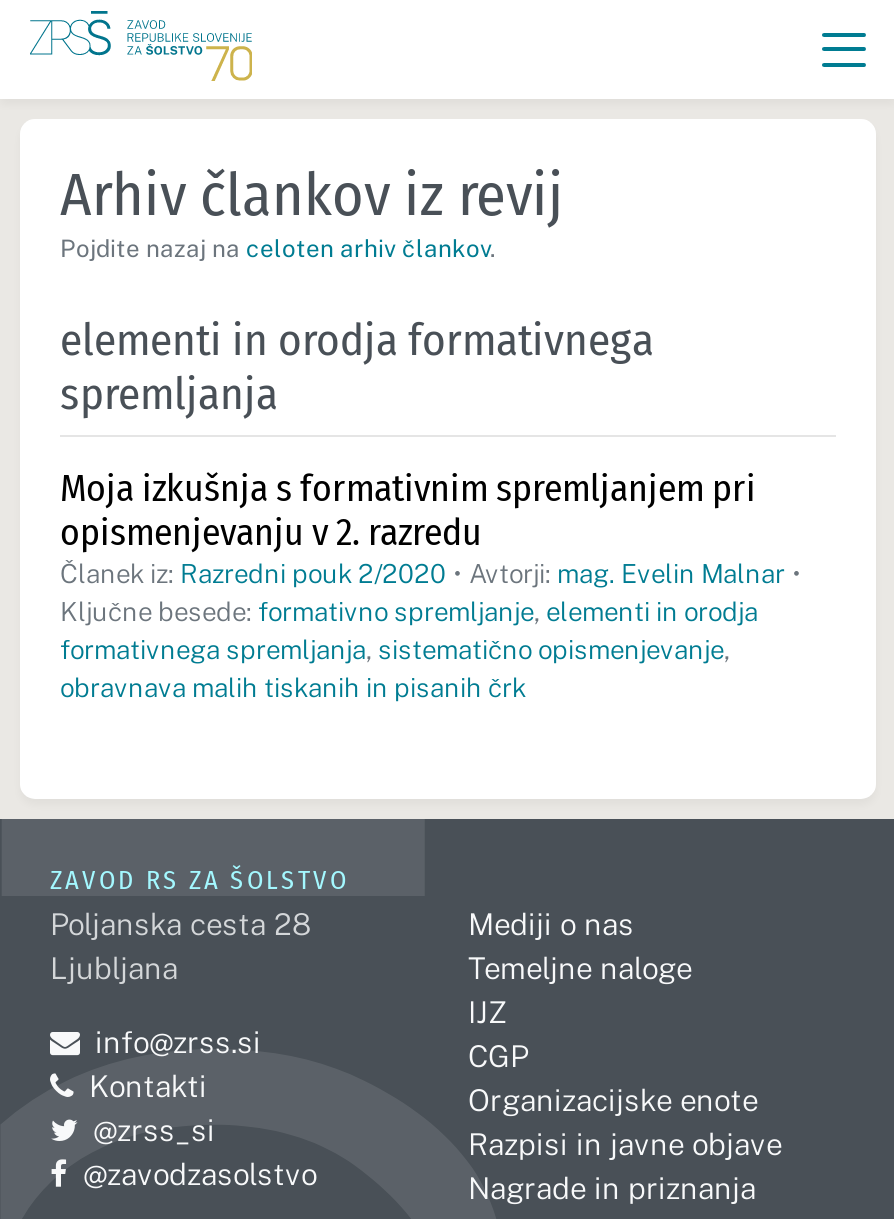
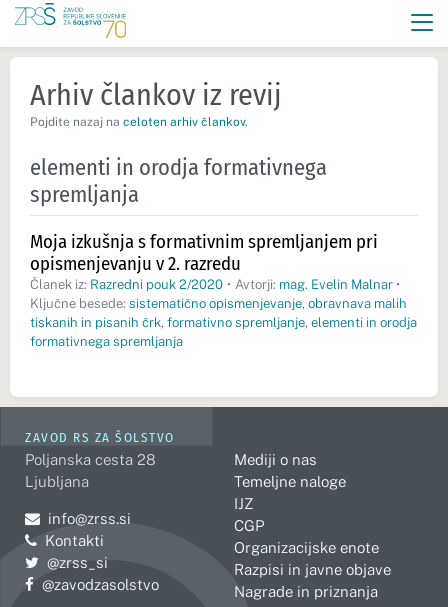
- Ključne besede: formativno spremljanje, elementi in orodja
- formativnega spremljanja, sistematično opismenjevanje,
- obravnava malih tiskanih in pisanih črk
+ Ključne besede: sistematično opismenjevanje, obravnava malih
+ tiskanih in pisanih črk, formativno spremljanje, elementi in orodja
+ formativnega spremljanja
